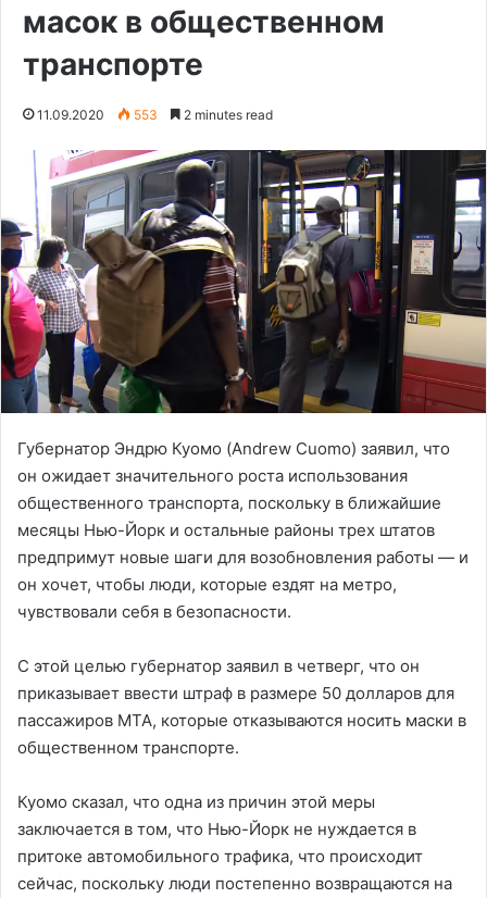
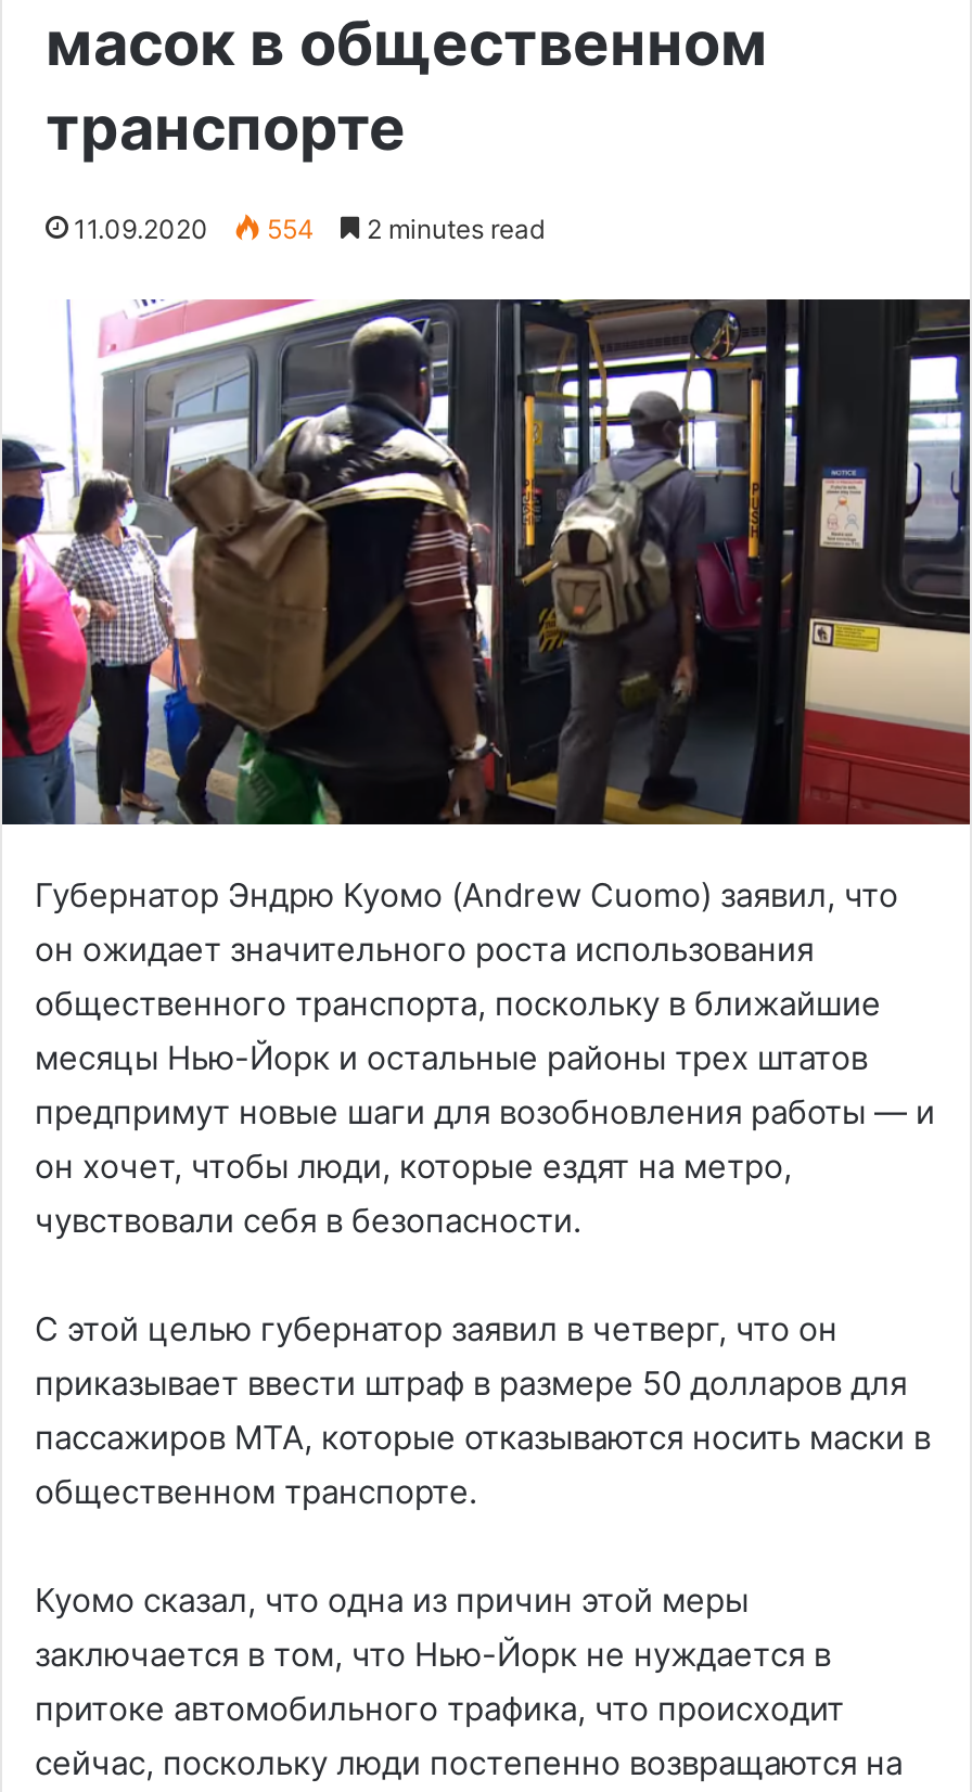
- 11.09.2020 553 2 minutes read
+ 11.09.2020 554 2 minutes read
